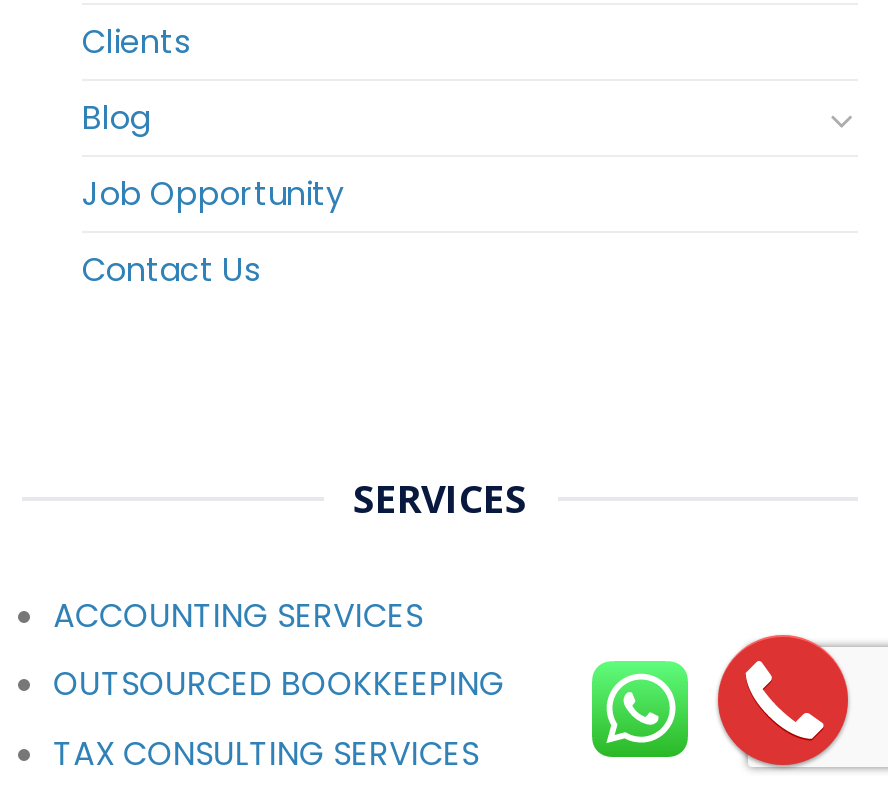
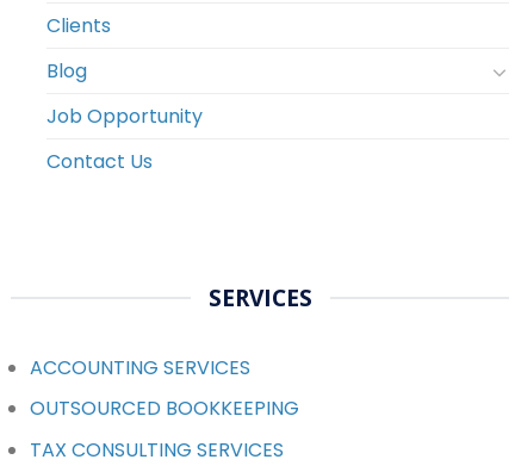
- [image]

- [image]
